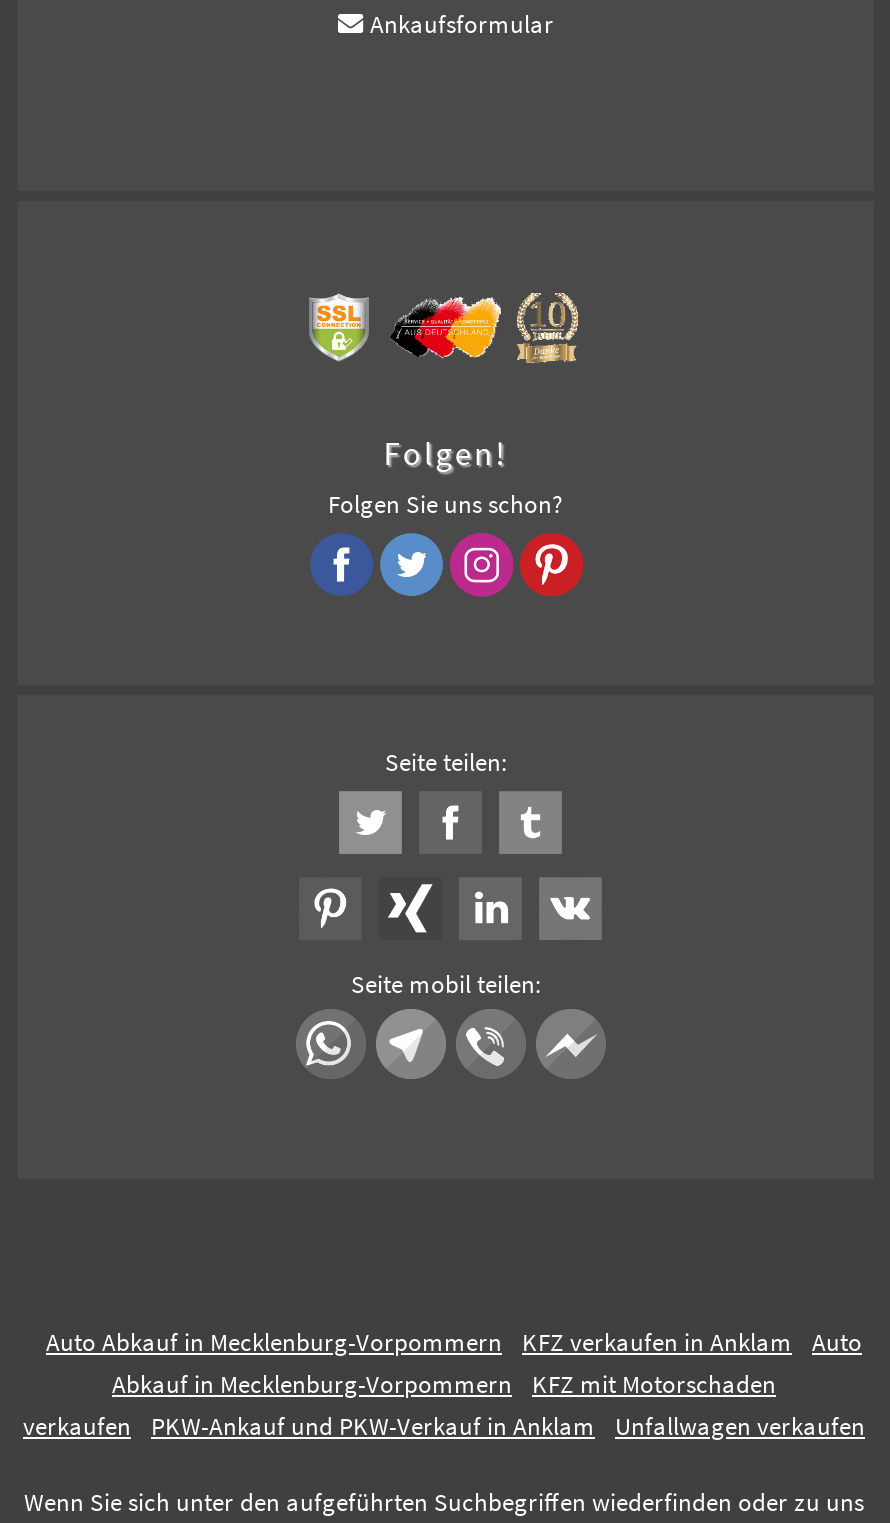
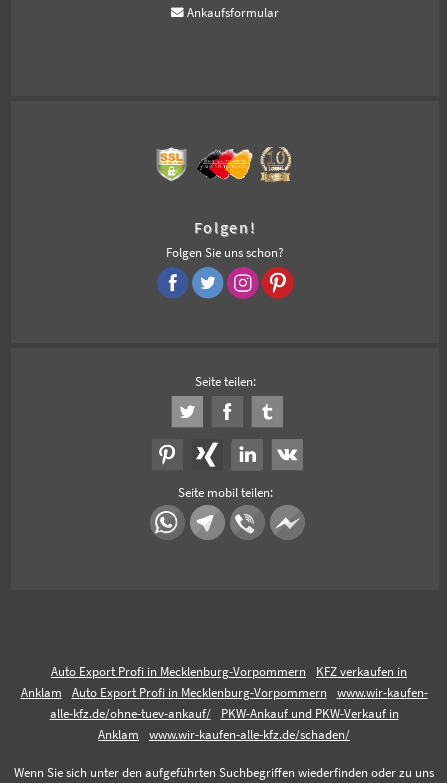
- Auto Abkauf in Mecklenburg-Vorpommern
- KFZ verkaufen in Anklam
- Auto
- Abkauf in Mecklenburg-Vorpommern
- KFZ mit Motorschaden
- verkaufen
- PKW-Ankauf und PKW-Verkauf in Anklam
- Unfallwagen verkaufen
+ Auto Export Profi in Mecklenburg-Vorpommern
+ KFZ verkaufen in
+ Anklam
+ Auto Export Profi in Mecklenburg-Vorpommern
+ www.wir-kaufen-
+ alle-kfz.de/ohne-tuev-ankauf/
+ PKW-Ankauf und PKW-Verkauf in
+ Anklam
+ www.wir-kaufen-alle-kfz.de/schaden/
